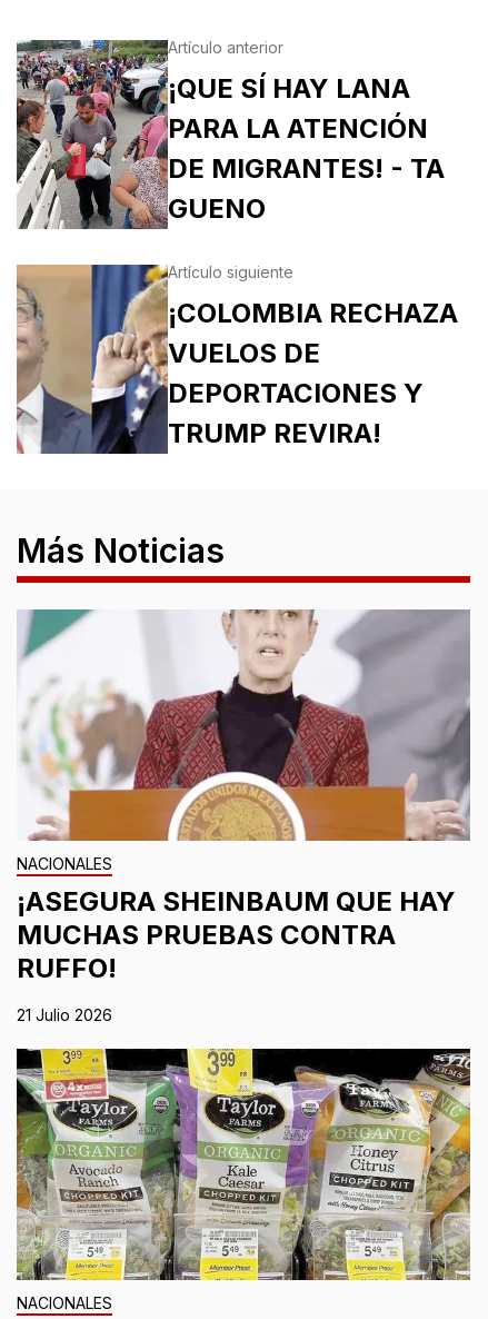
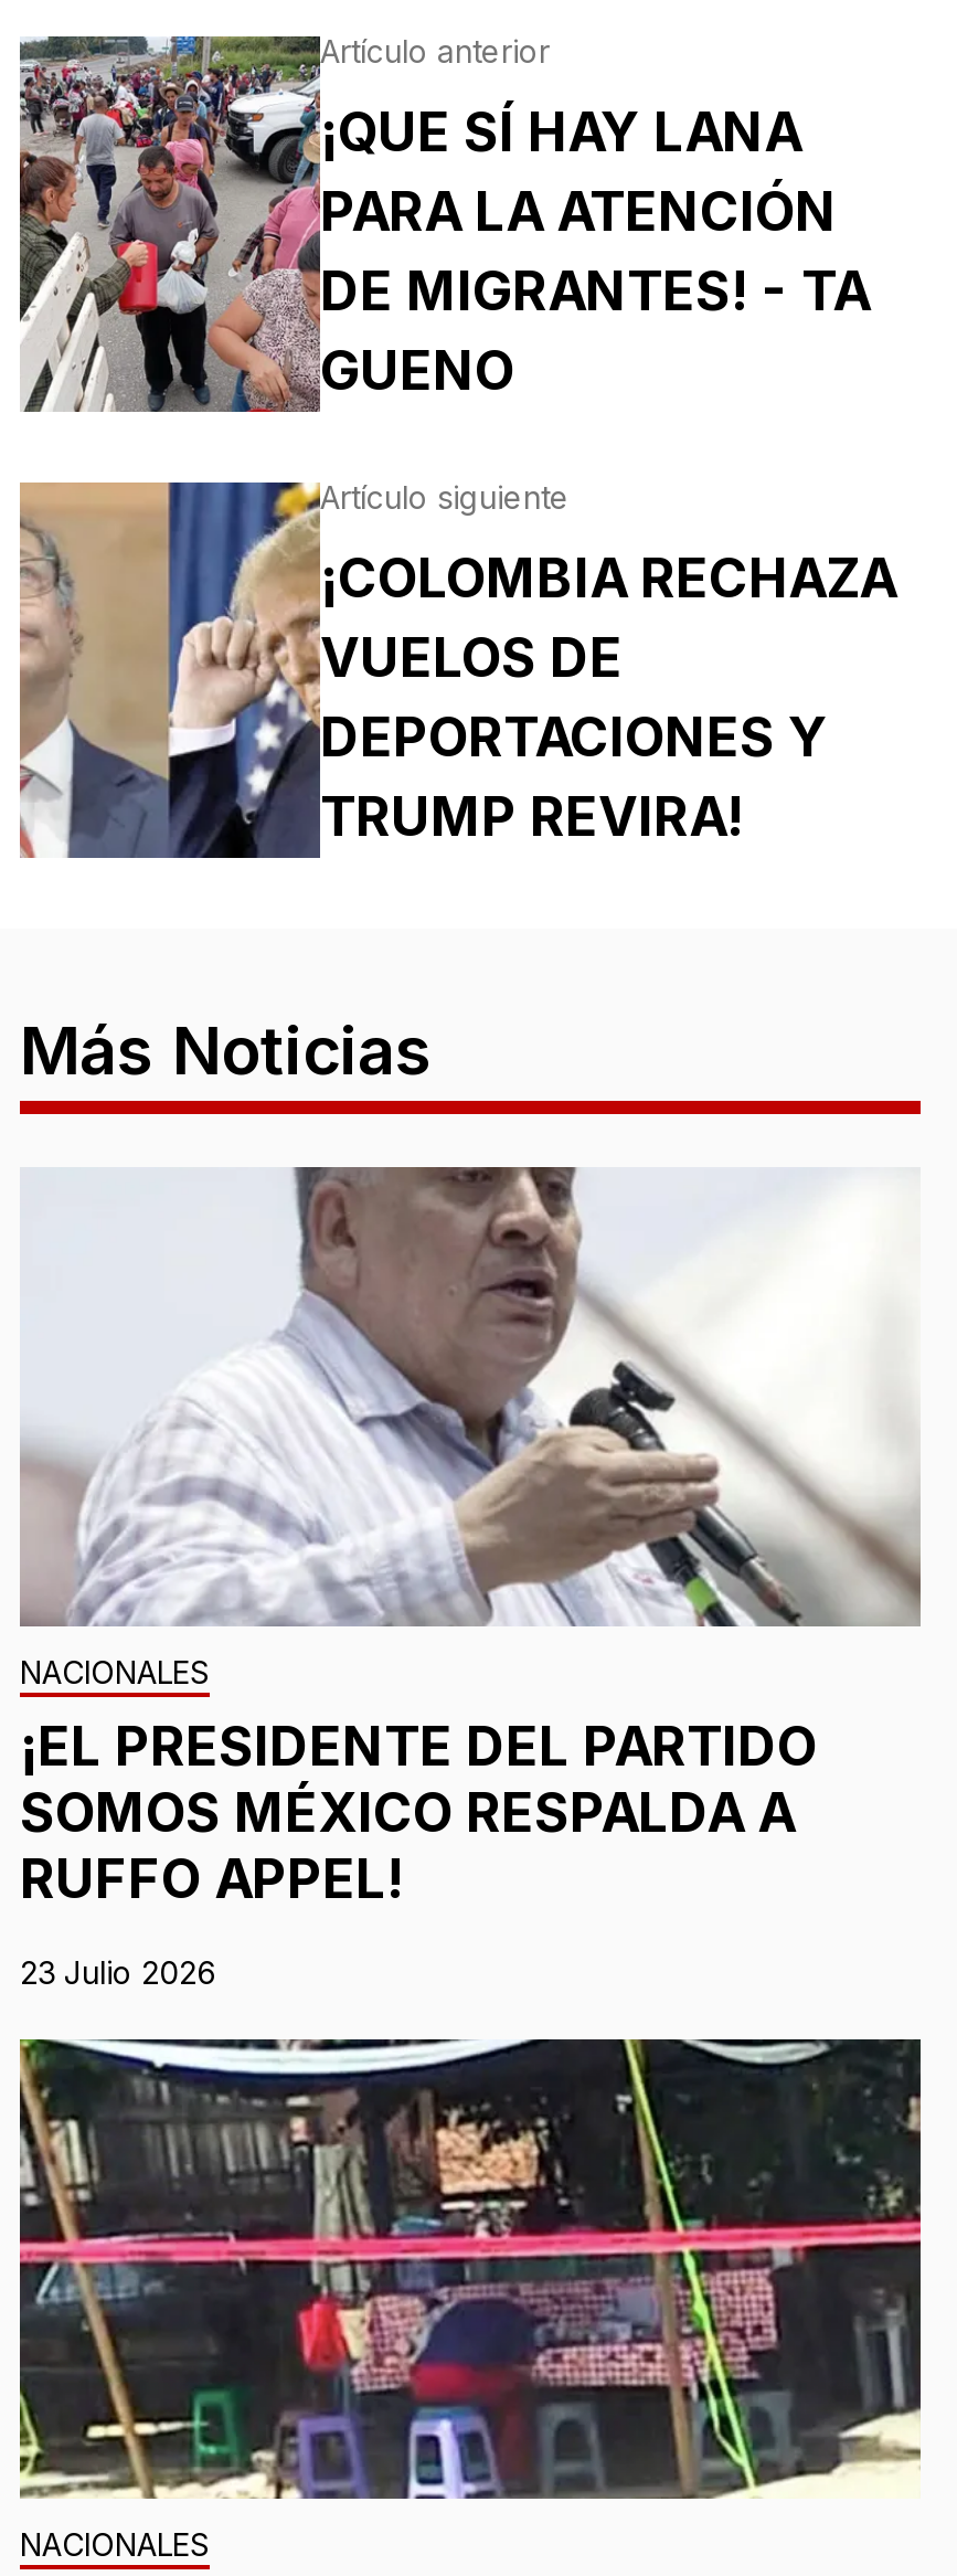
- [image]
- ¡ASEGURA SHEINBAUM QUE HAY
- MUCHAS PRUEBAS CONTRA
- RUFFO!
+ [image]
+ ¡EL PRESIDENTE DEL PARTIDO
+ SOMOS MÉXICO RESPALDA A
+ RUFFO APPEL!

- 21 Julio 2026
+ 23 Julio 2026

- [image]
+ [image]
